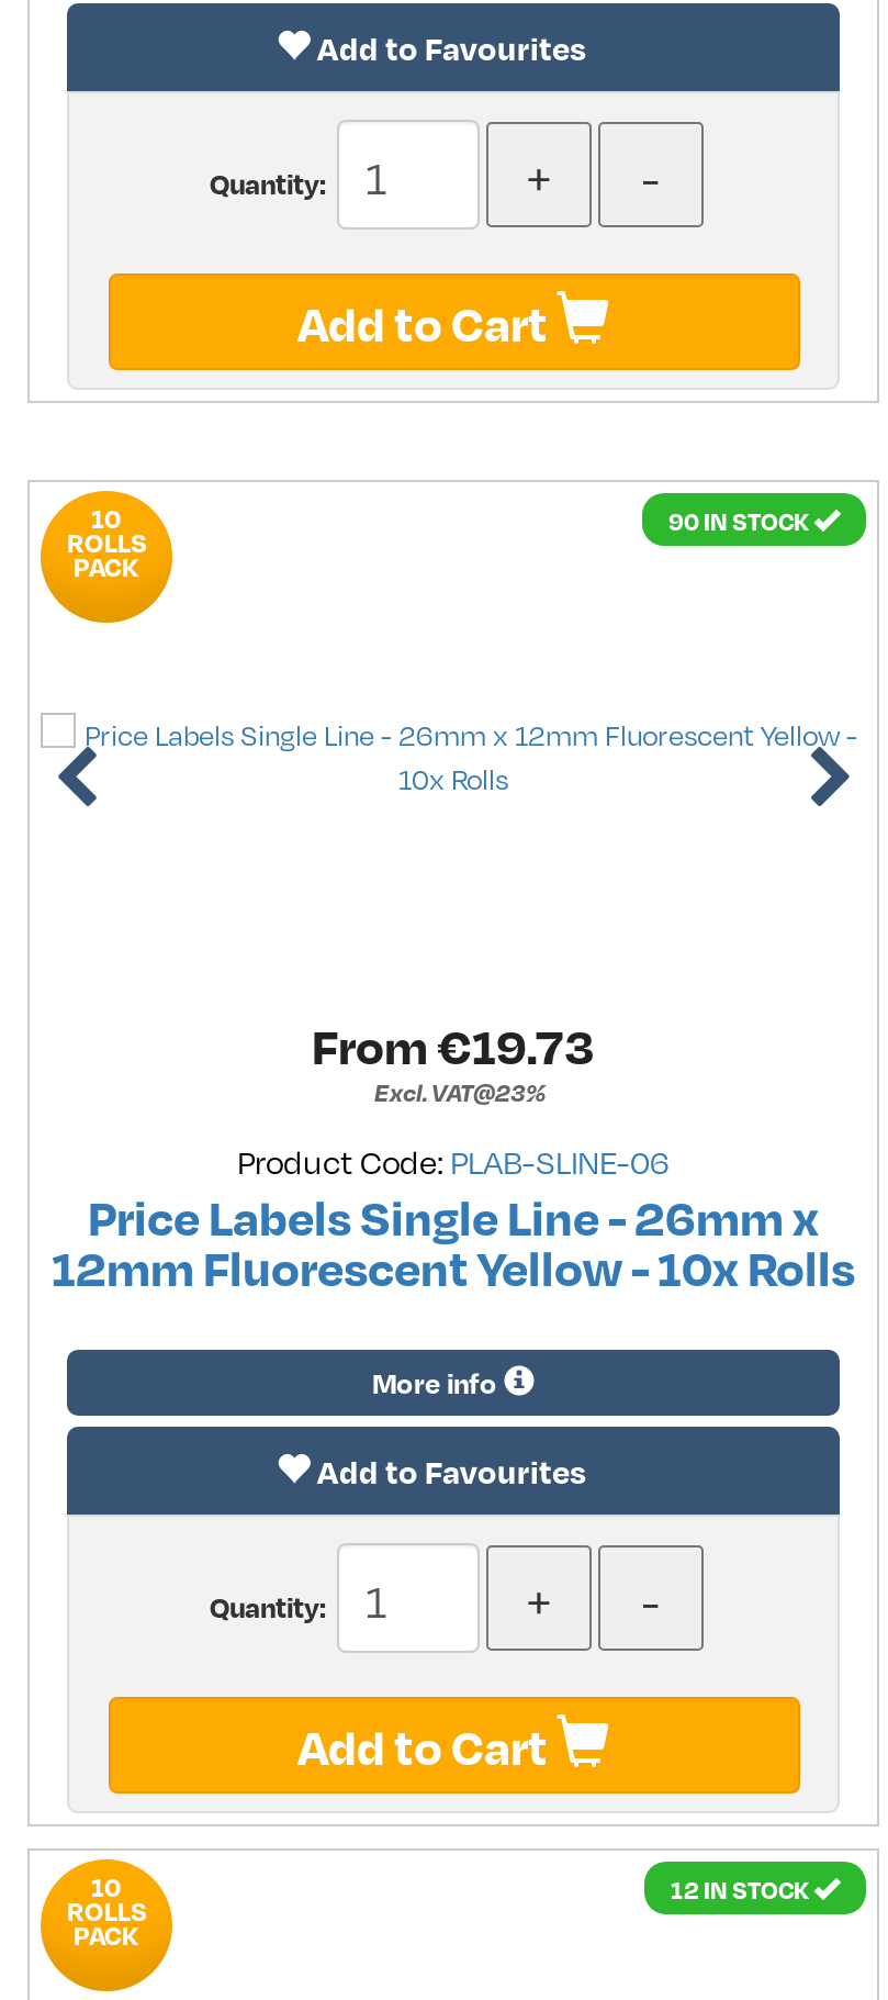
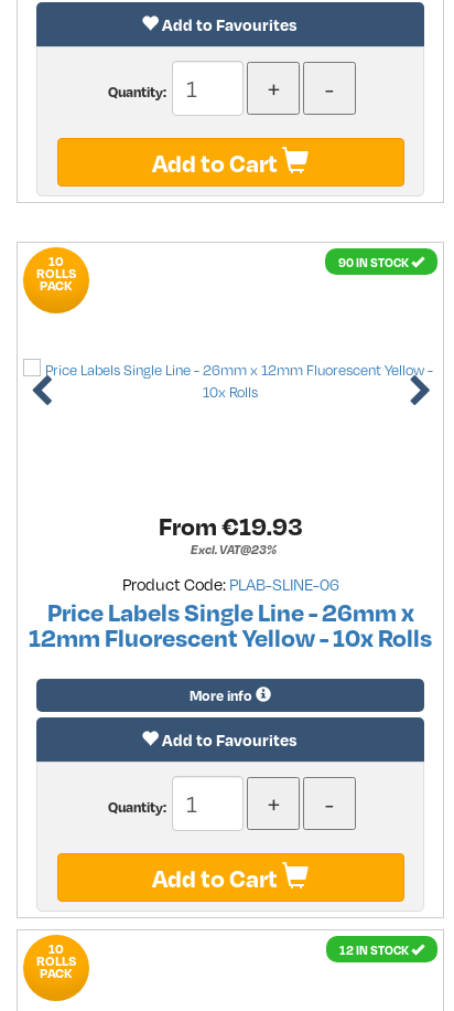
- From €19.73
+ From €19.93
